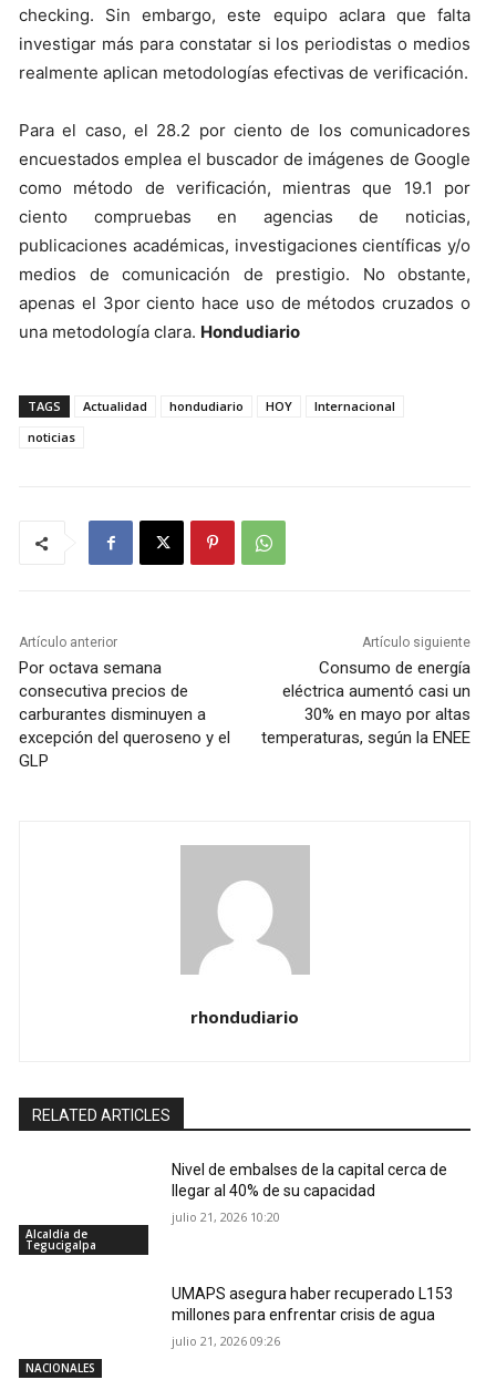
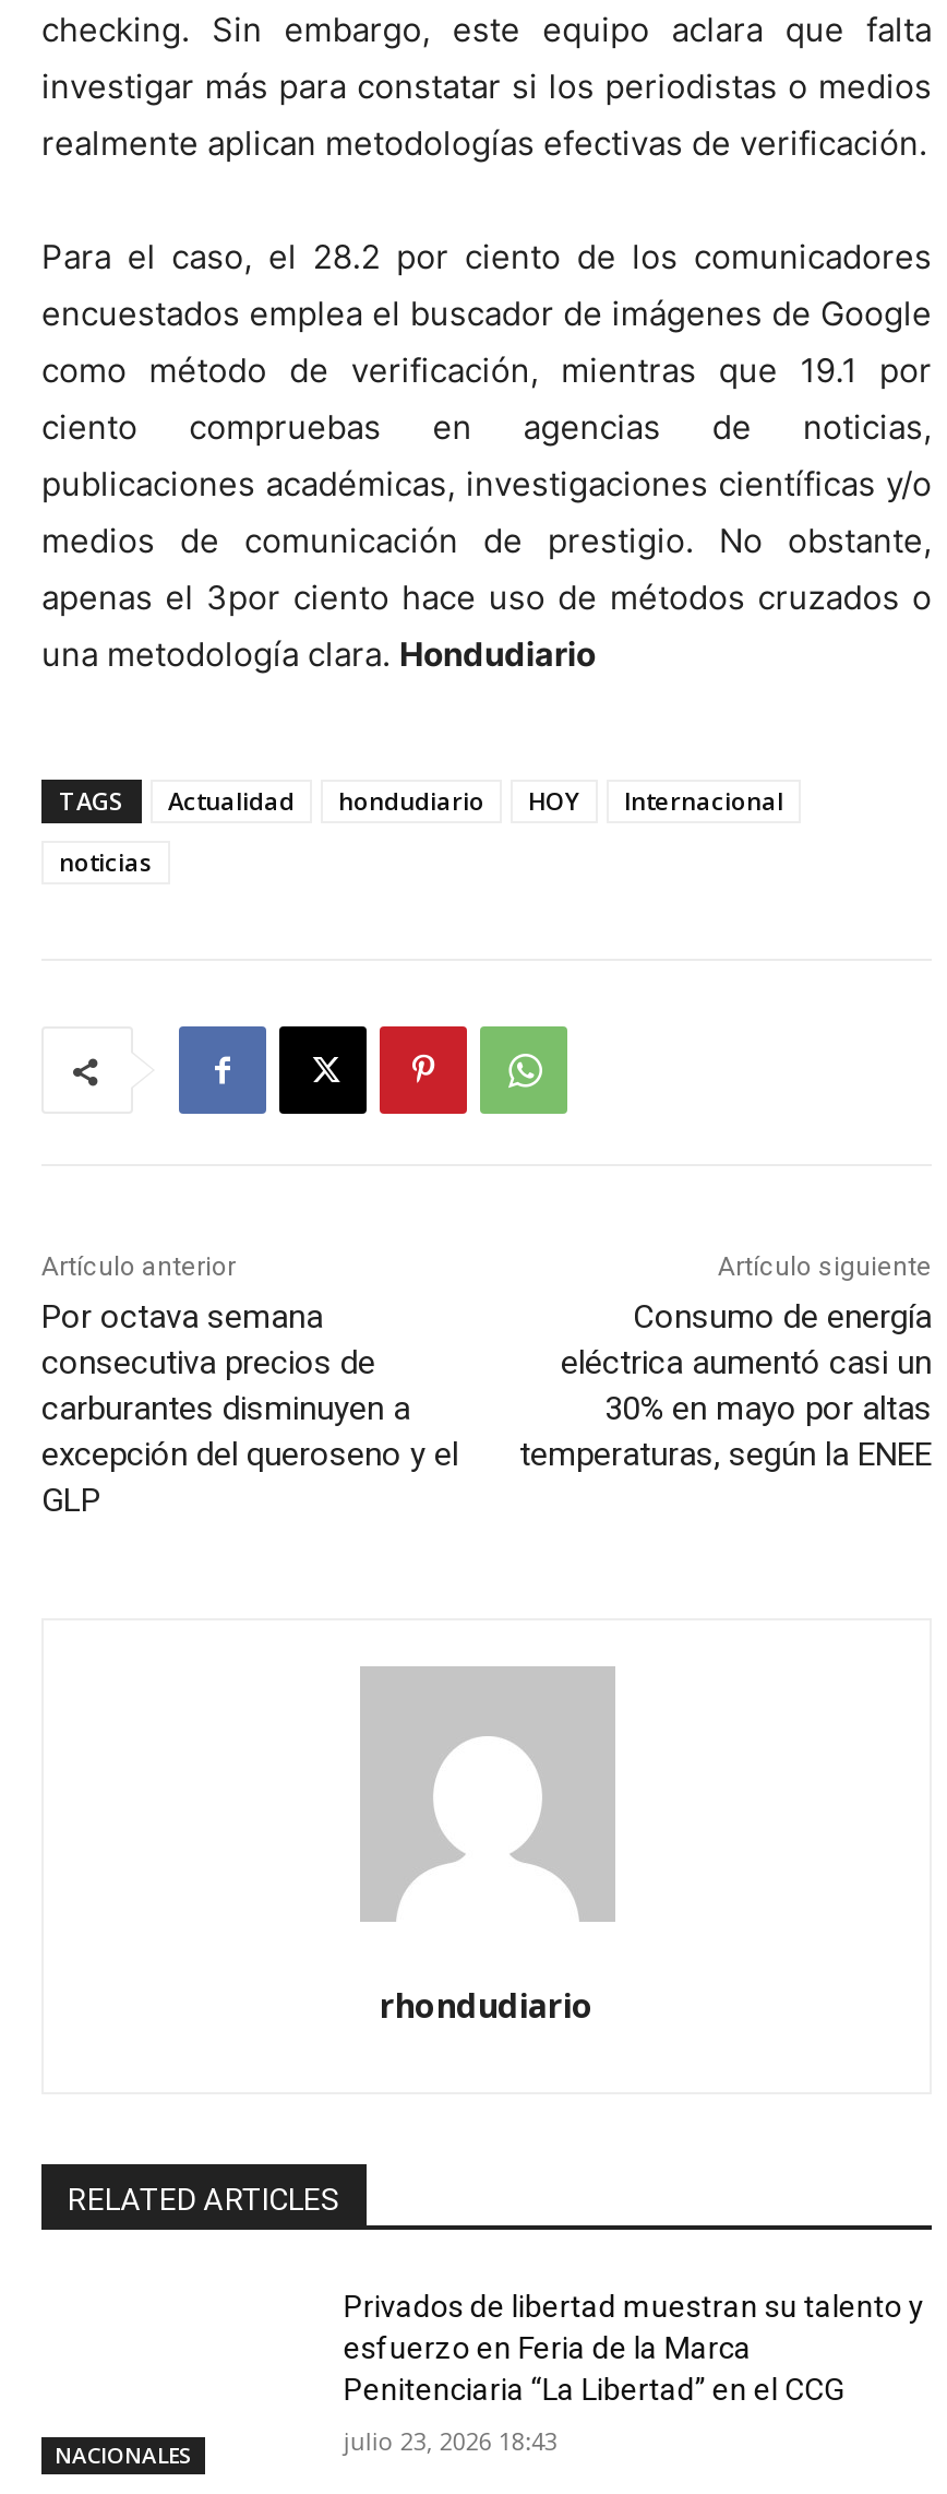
- Nivel de embalses de la capital cerca de
- llegar al 40% de su capacidad
- julio 21, 2026 10:20

- Alcaldía de
- Tegucigalpa

- UMAPS asegura haber recuperado L153
- millones para enfrentar crisis de agua
+ Privados de libertad muestran su talento y
+ esfuerzo en Feria de la Marca
+ Penitenciaria “La Libertad” en el CCG

- julio 21, 2026 09:26
+ julio 23, 2026 18:43
